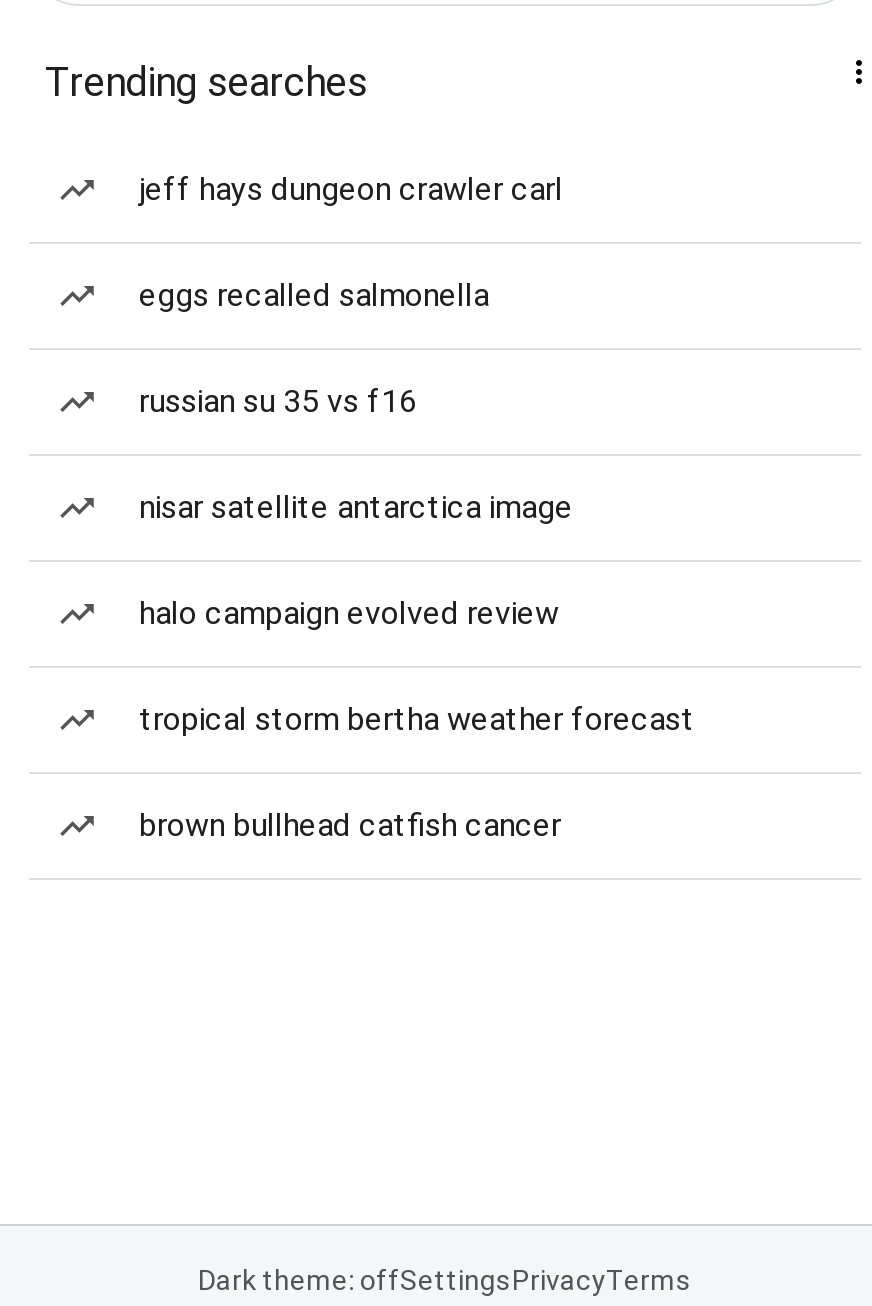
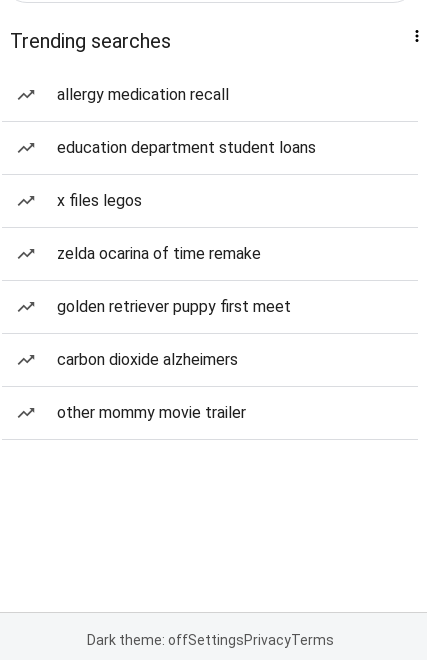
- jeff hays dungeon crawler carl
+ allergy medication recall

- eggs recalled salmonella
+ education department student loans

- russian su 35 vs f16
+ x files legos

- nisar satellite antarctica image
+ zelda ocarina of time remake

- halo campaign evolved review
+ golden retriever puppy first meet

- tropical storm bertha weather forecast
+ carbon dioxide alzheimers

- brown bullhead catfish cancer
+ other mommy movie trailer
